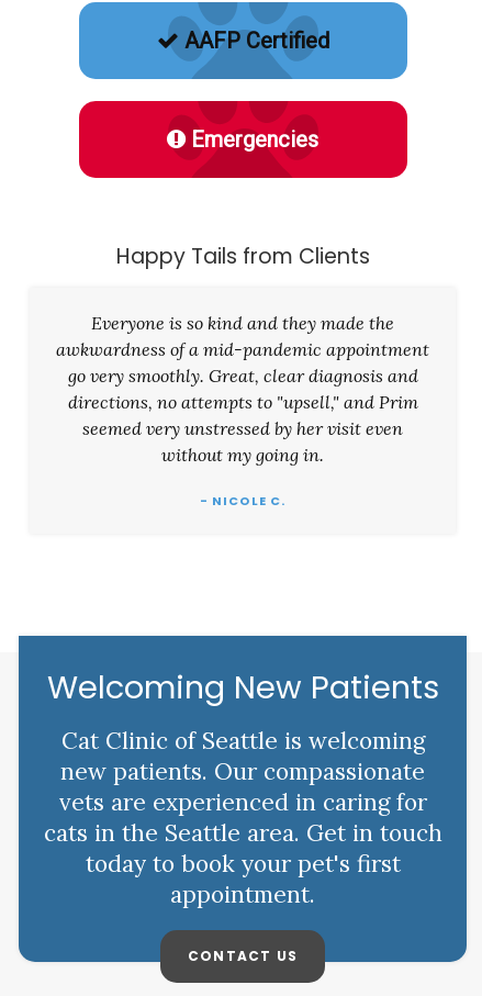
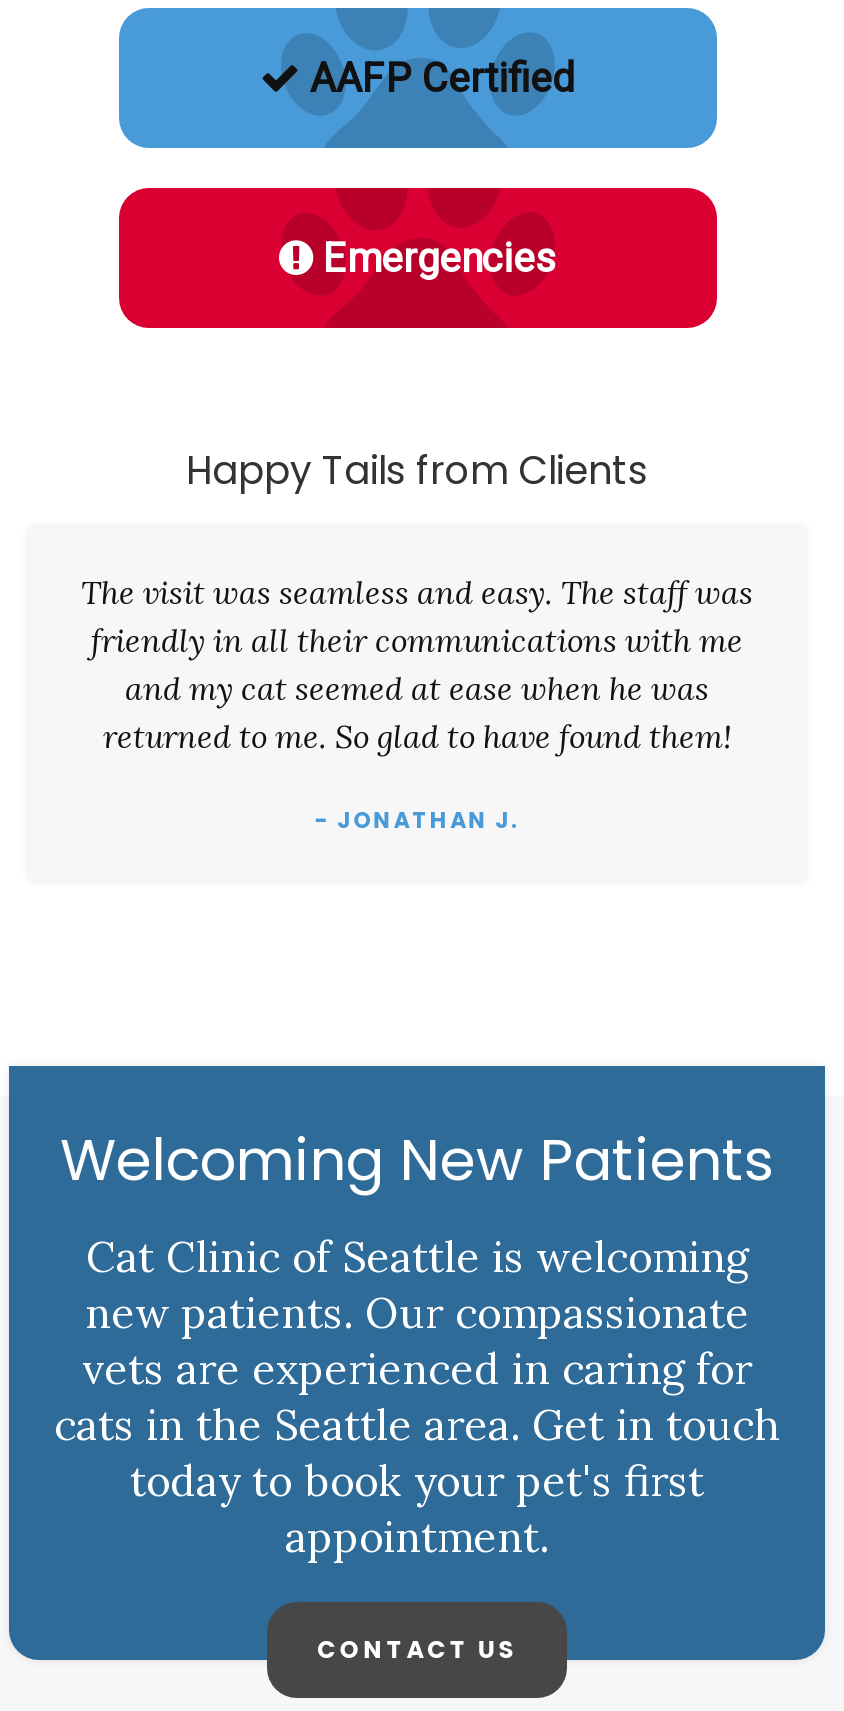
- Everyone is so kind and they made the
- awkwardness of a mid-pandemic appointment
- go very smoothly. Great, clear diagnosis and
- directions, no attempts to "upsell," and Prim
- seemed very unstressed by her visit even
- without my going in.
+ The visit was seamless and easy. The staff was
+ friendly in all their communications with me
+ and my cat seemed at ease when he was
+ returned to me. So glad to have found them!

- - NICOLE C.
+ - JONATHAN J.
